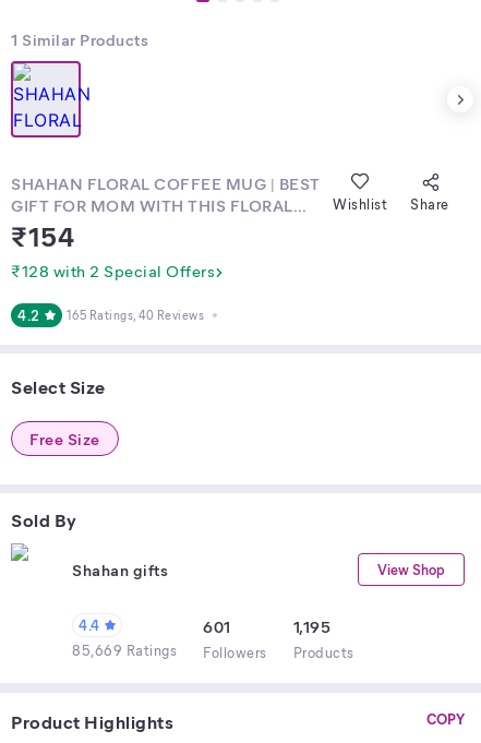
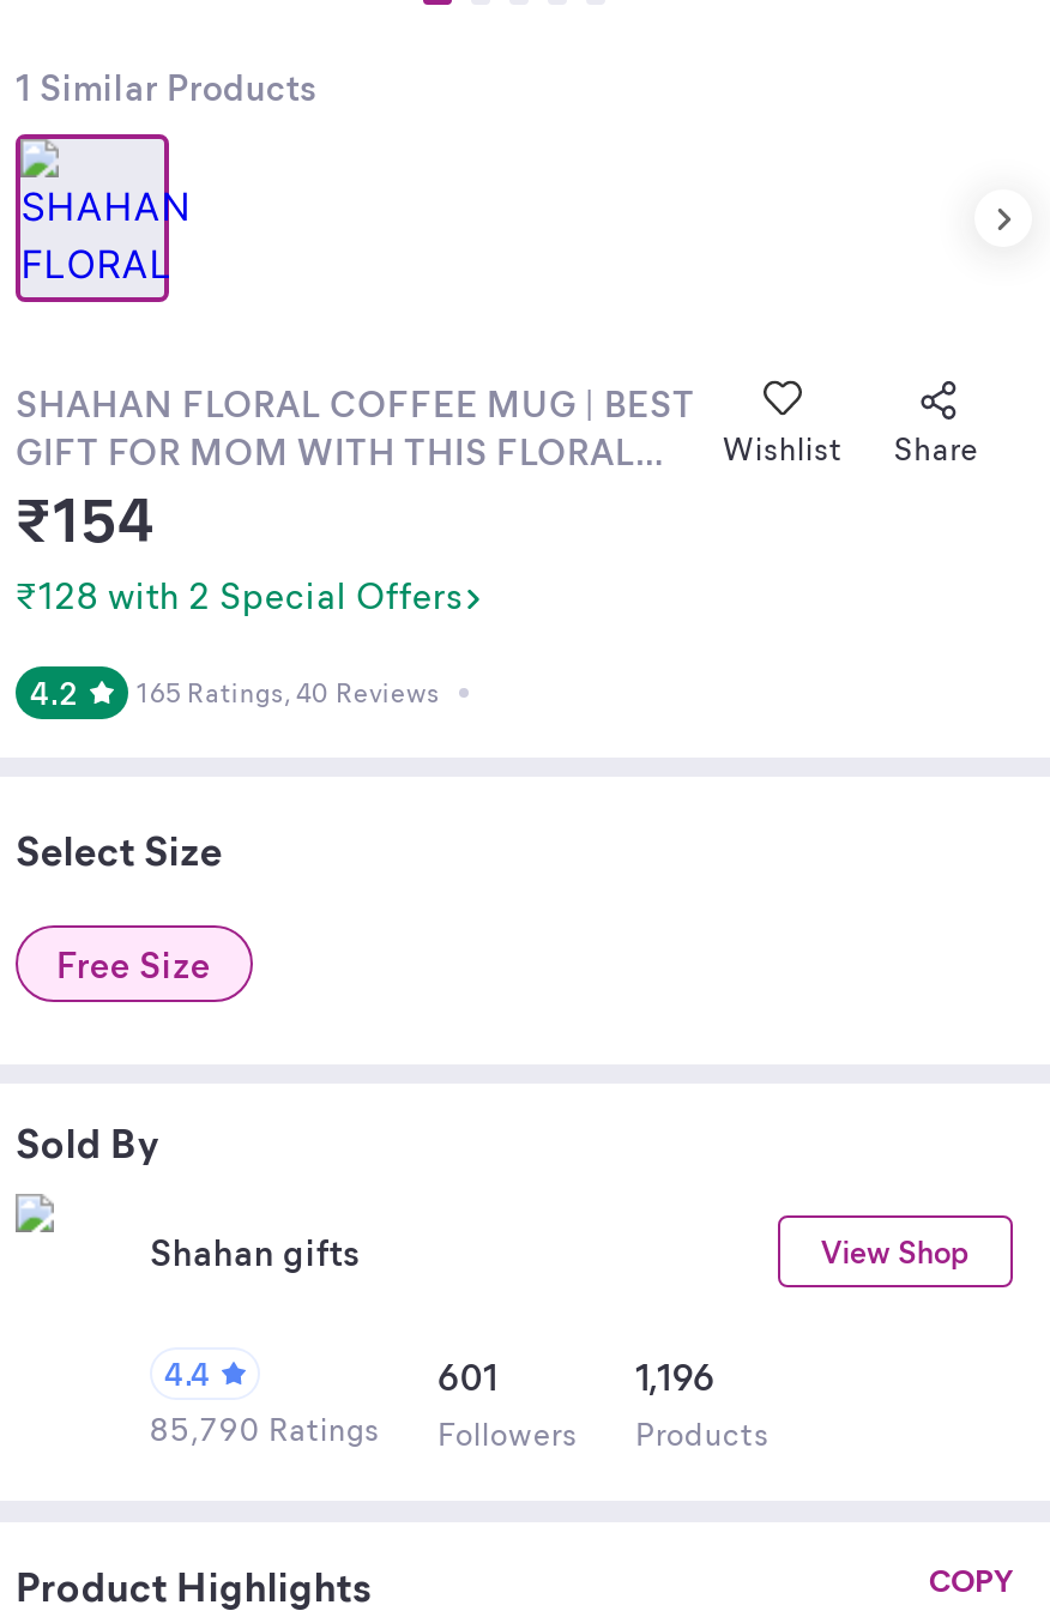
- 1,195
+ 1,196

- 85,669 Ratings Followers Products
+ 85,790 Ratings Followers Products
